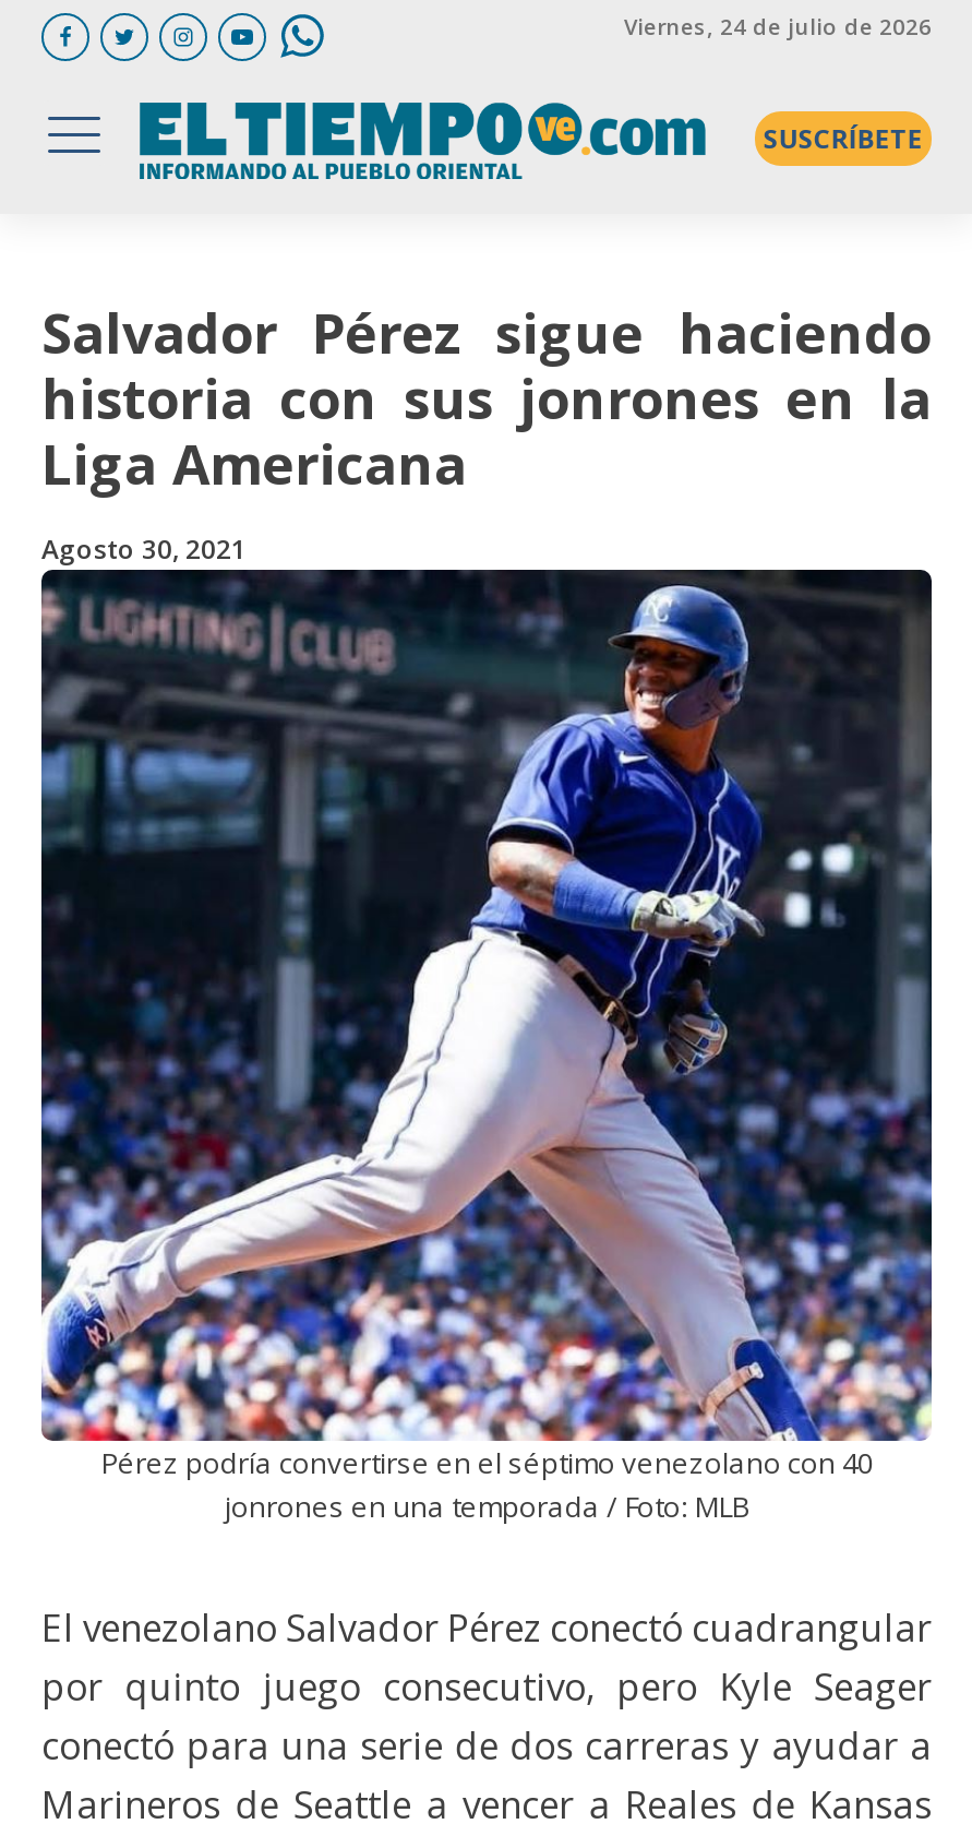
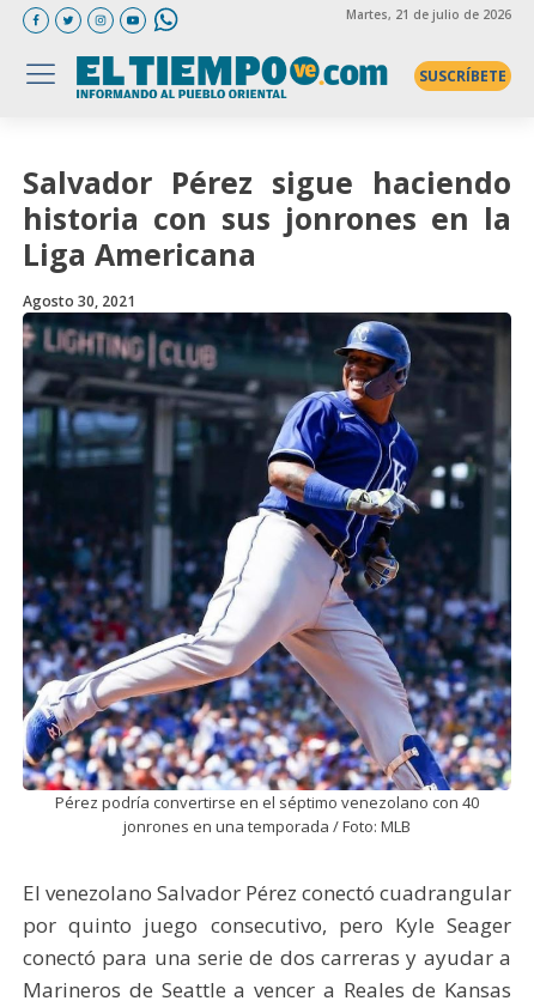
- Viernes, 24 de julio de 2026
+ Martes, 21 de julio de 2026
